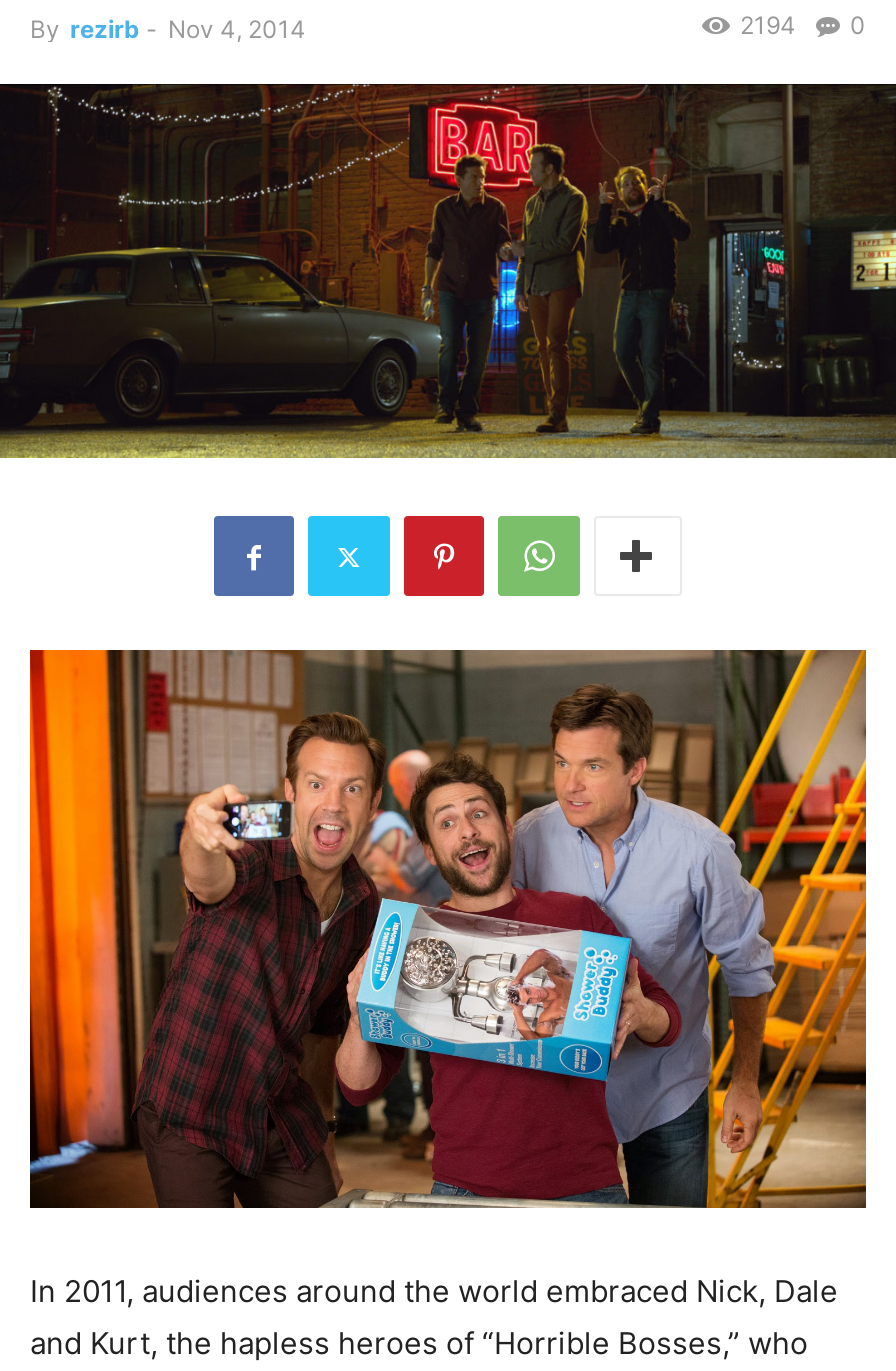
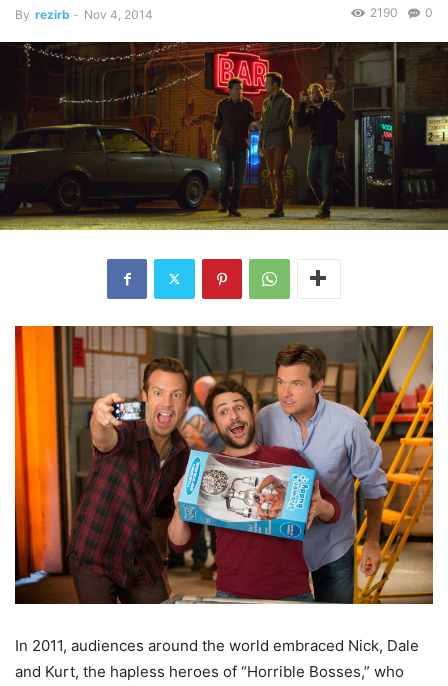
- 2194 0
+ 2190 0
